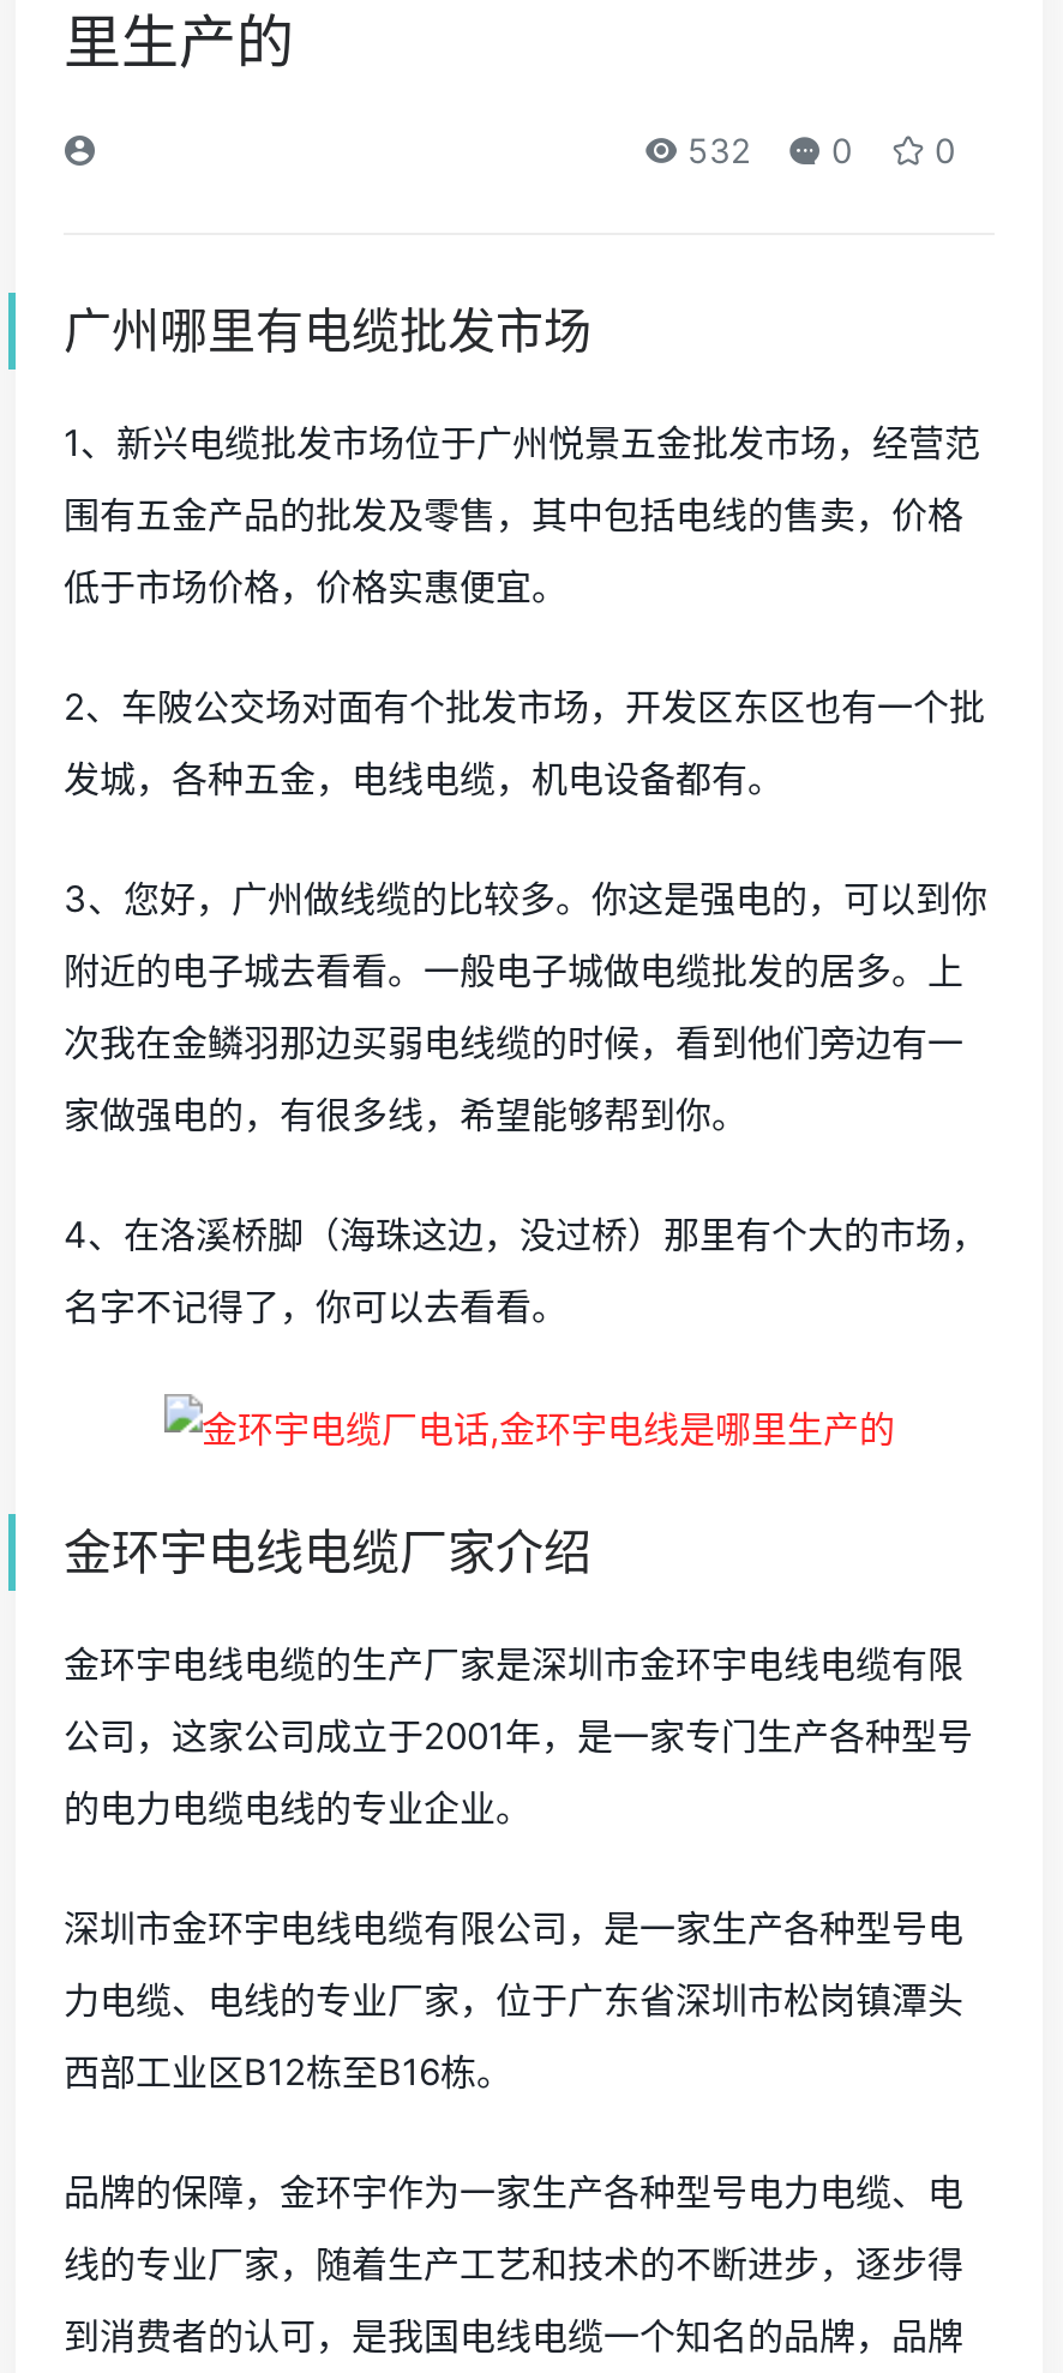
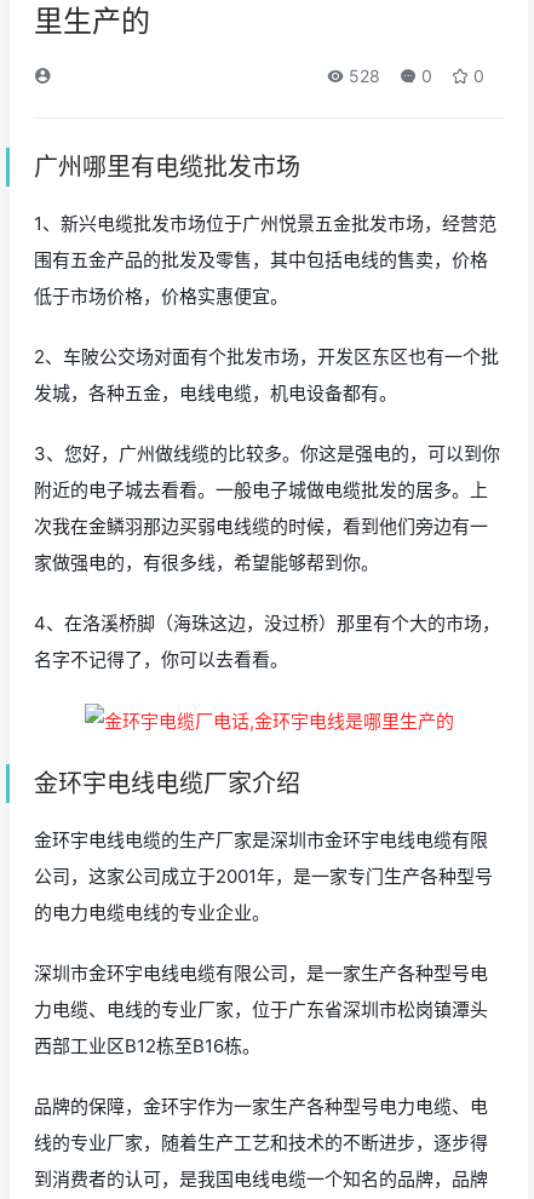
- 532 0 0
+ 528 0 0
